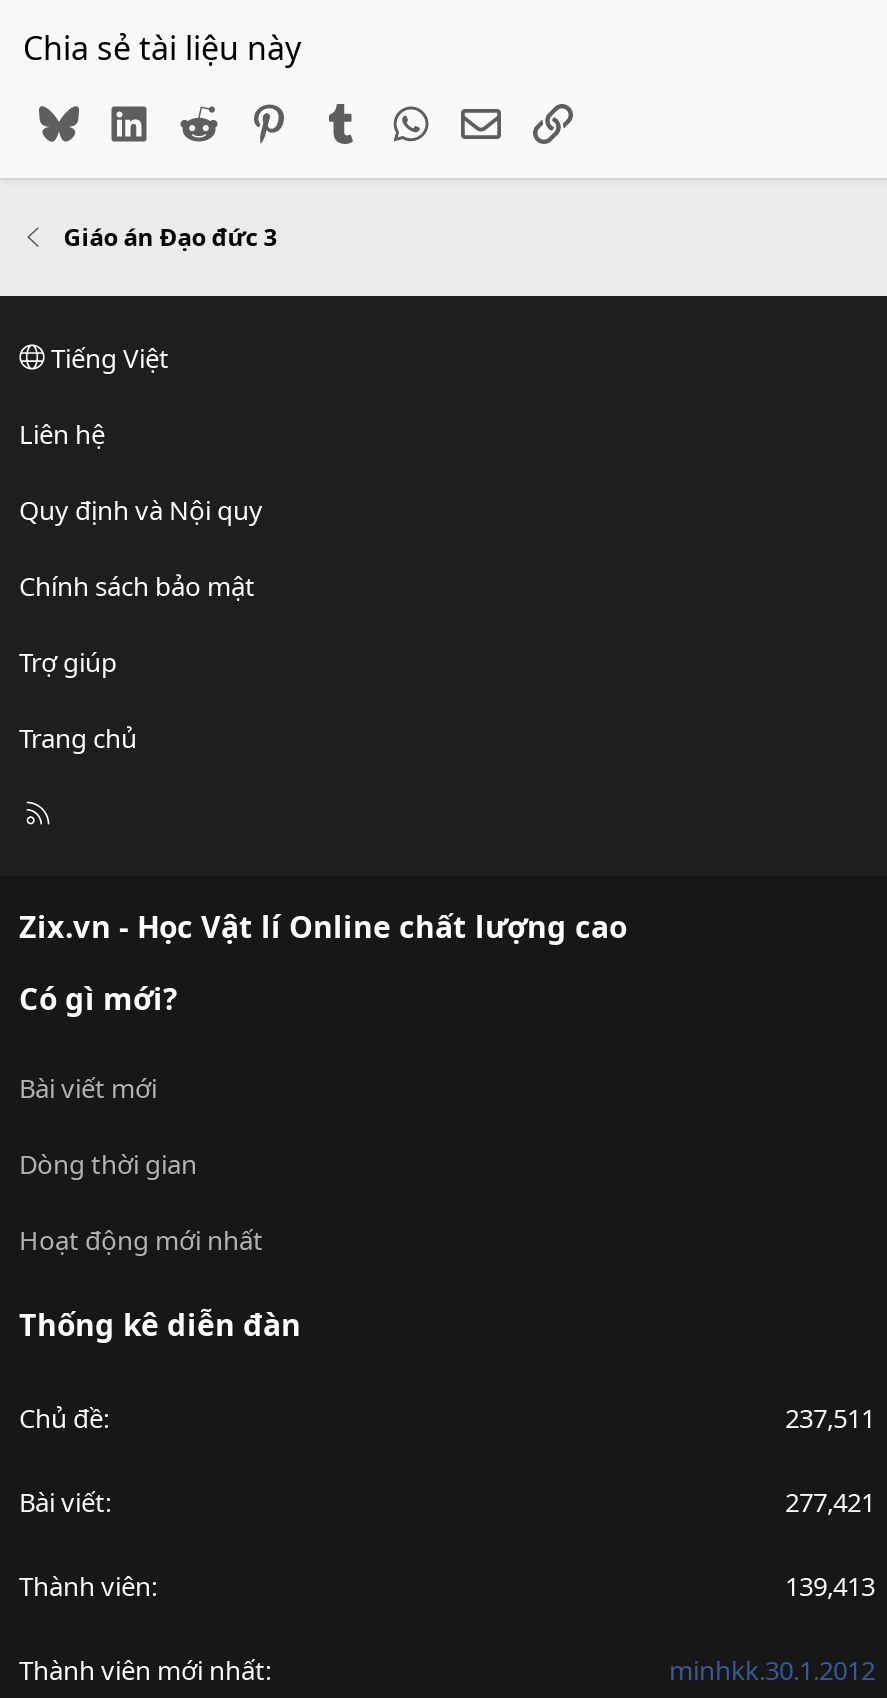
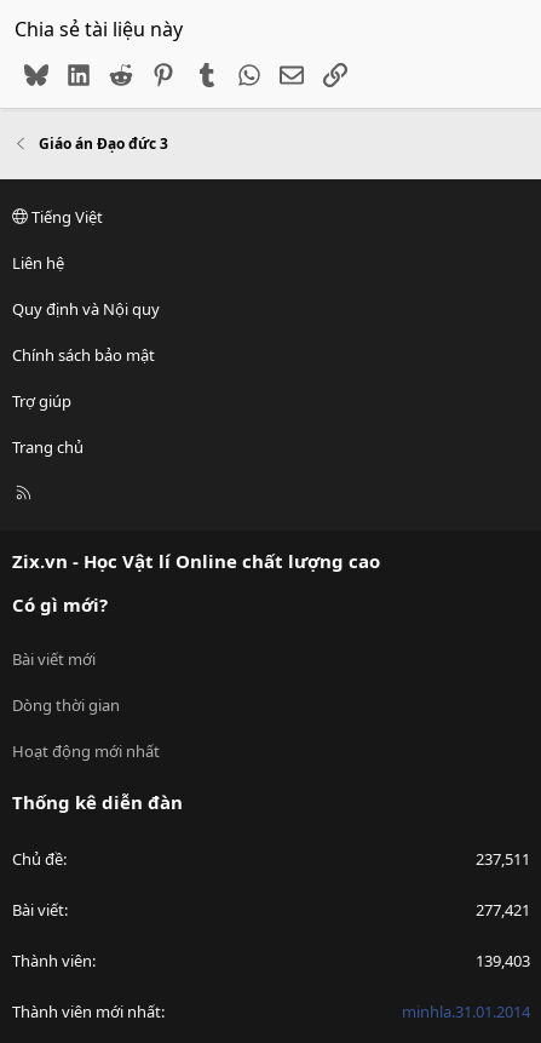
- 139,413
+ 139,403

- minhkk.30.1.2012
+ minhla.31.01.2014
